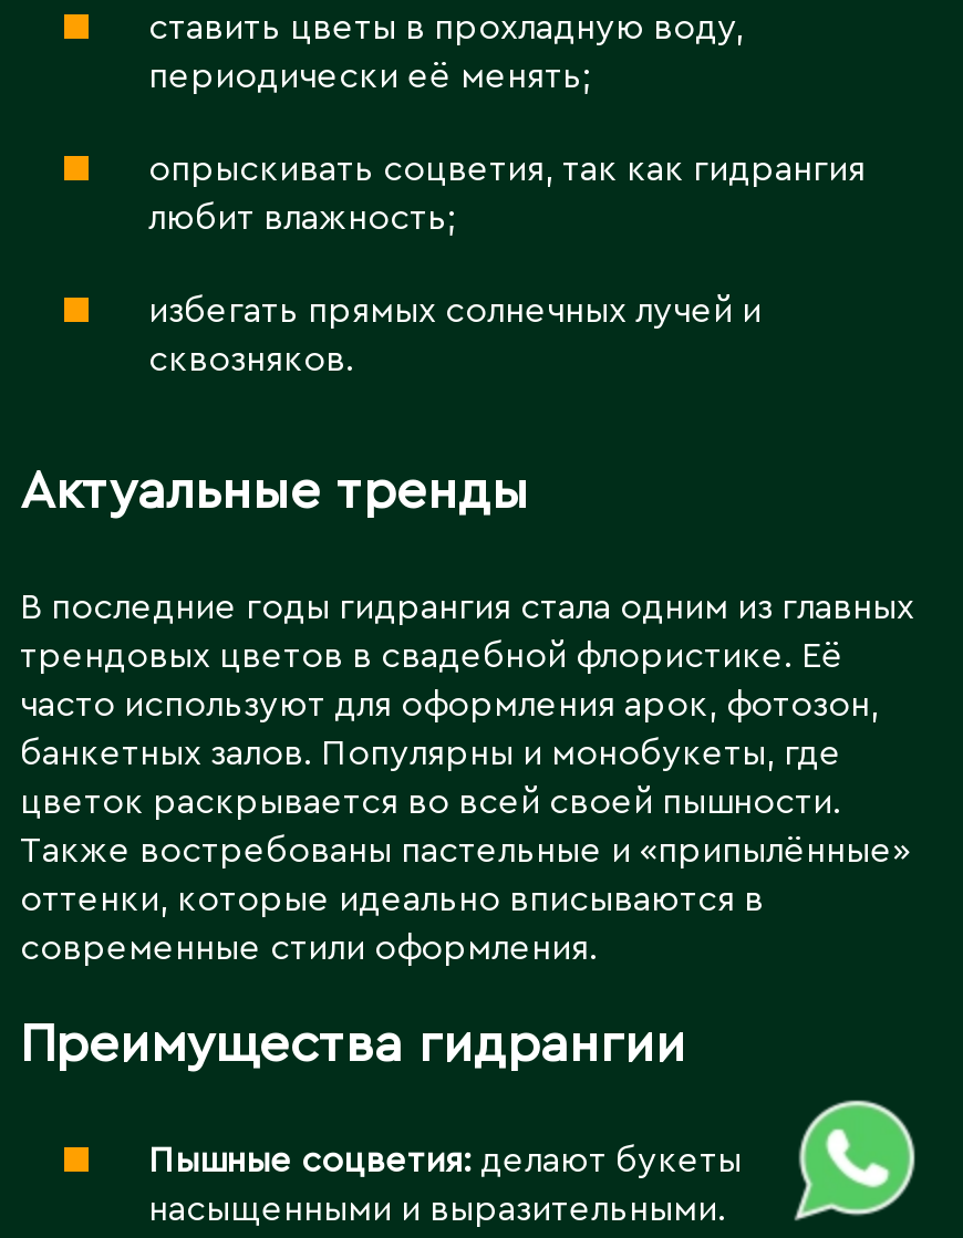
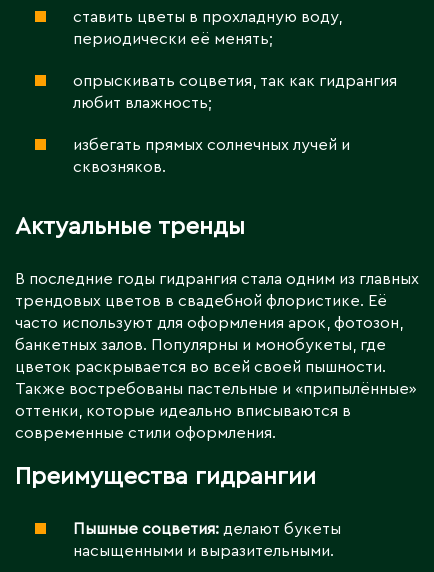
- [image]
